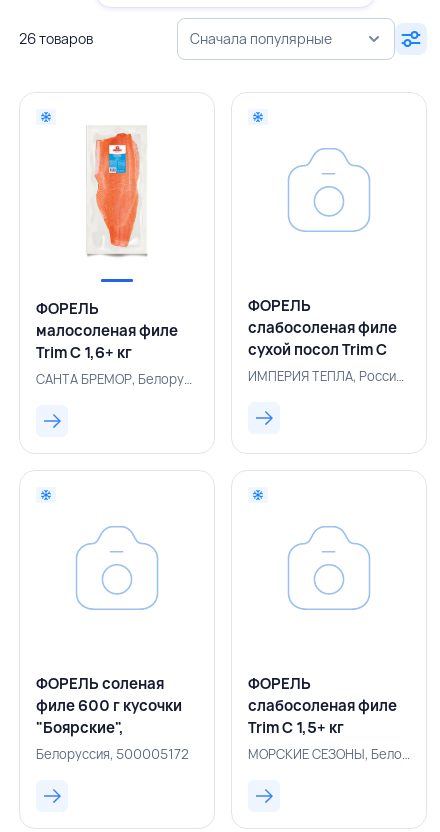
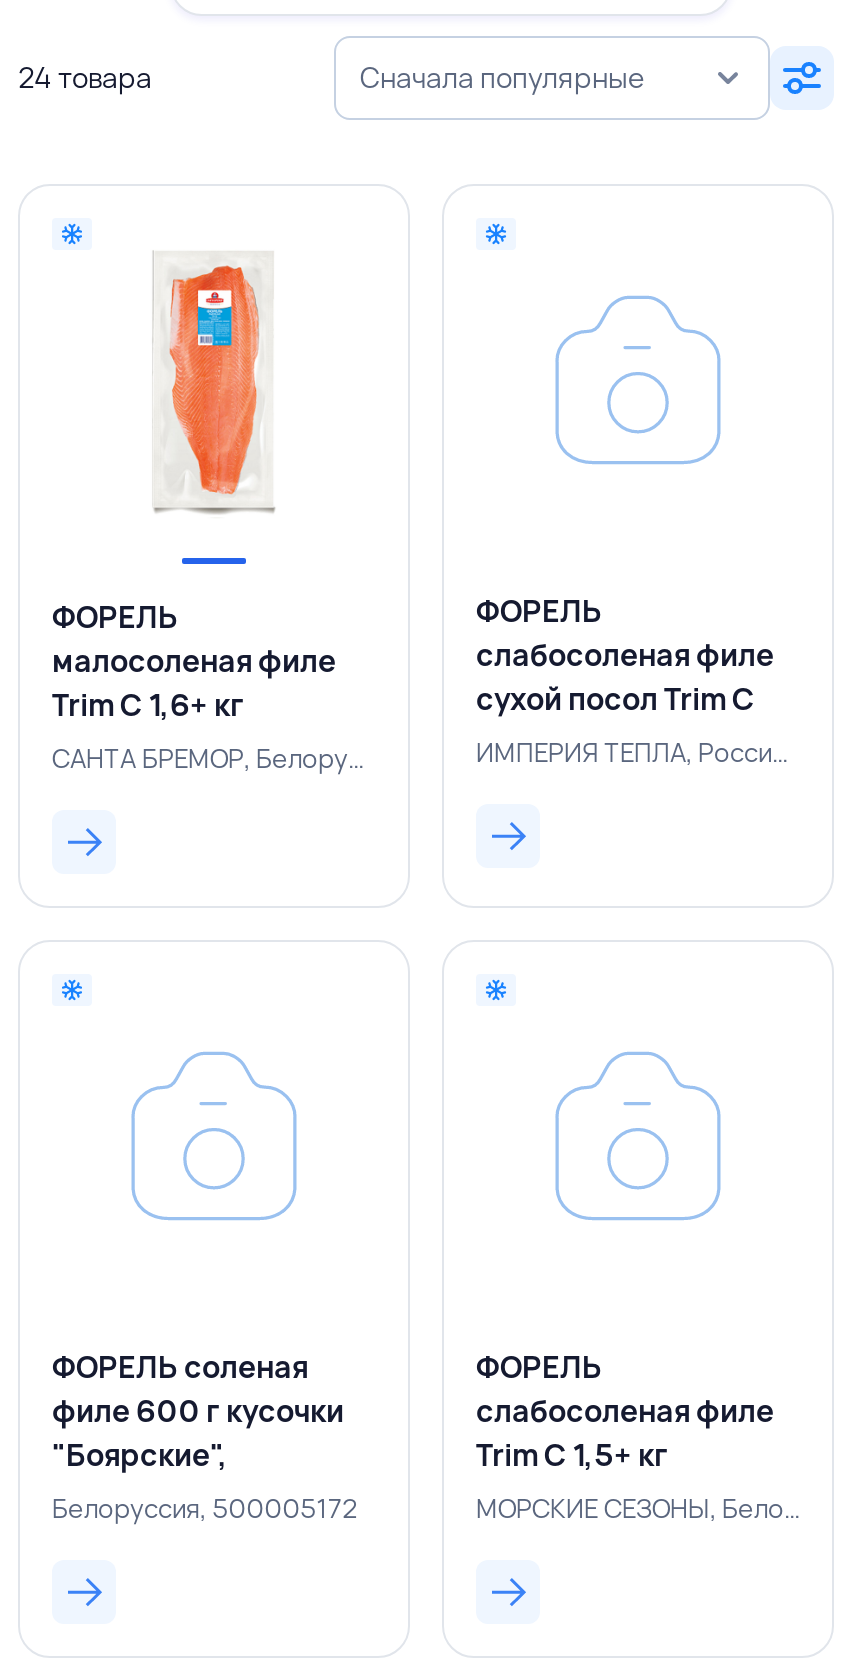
- 26 товаров
+ 24 товара
